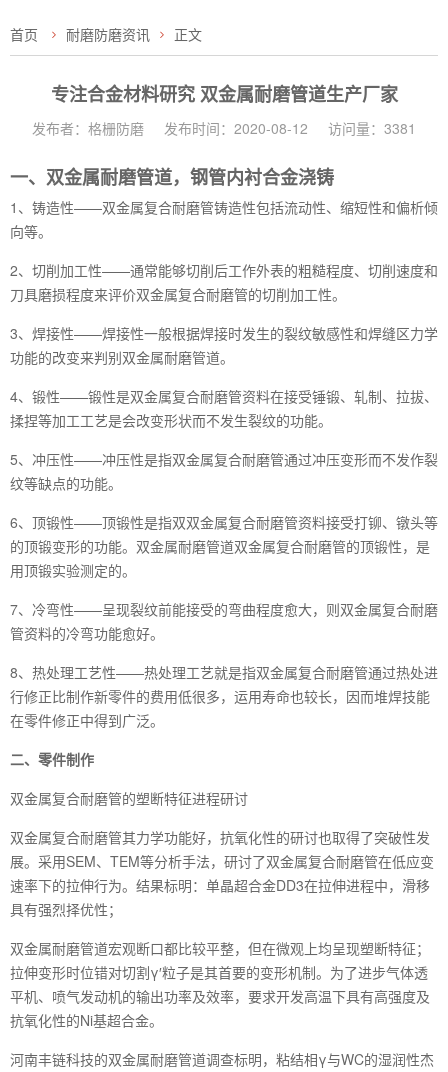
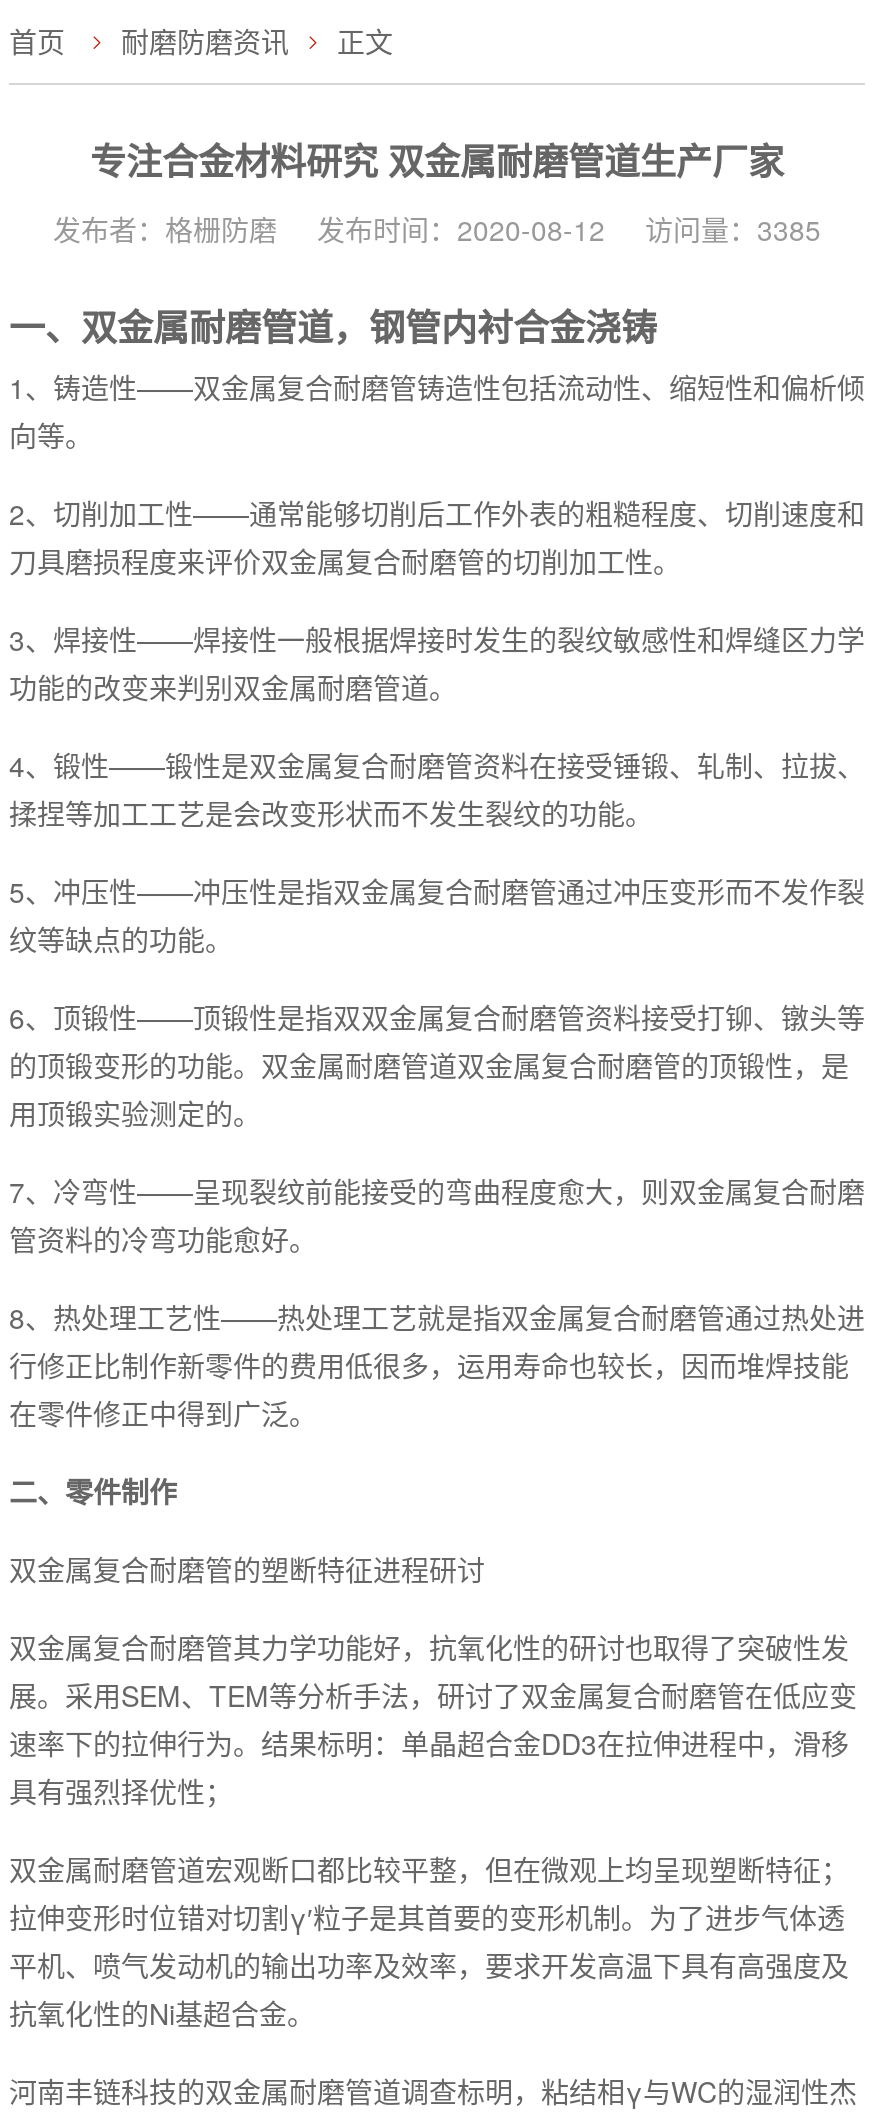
- 发布者：格栅防磨 发布时间：2020-08-12 访问量：3381
+ 发布者：格栅防磨 发布时间：2020-08-12 访问量：3385
